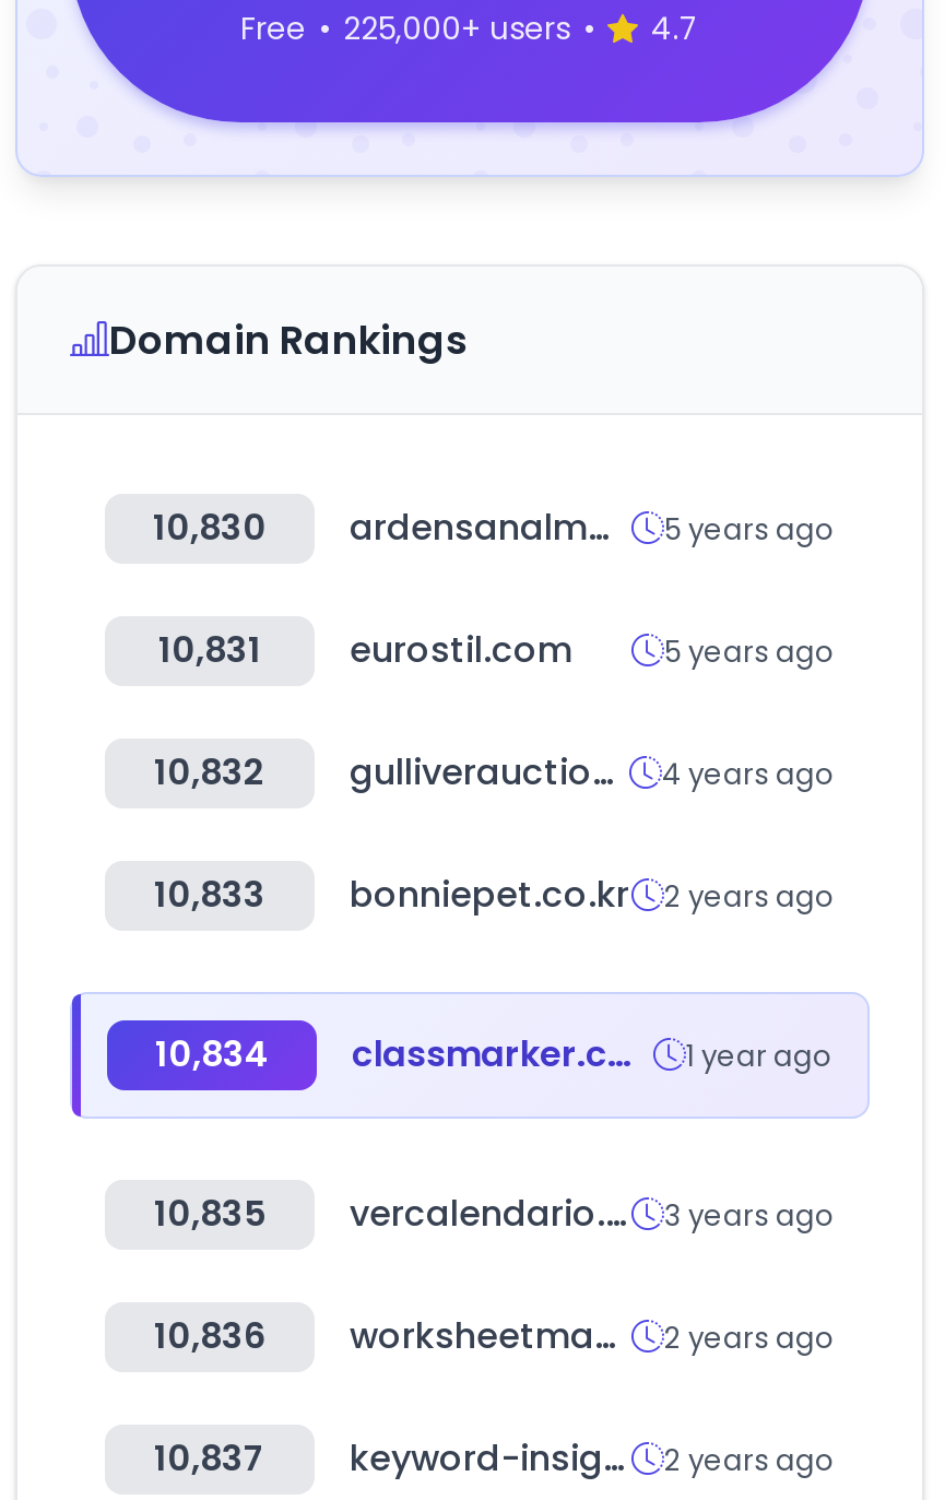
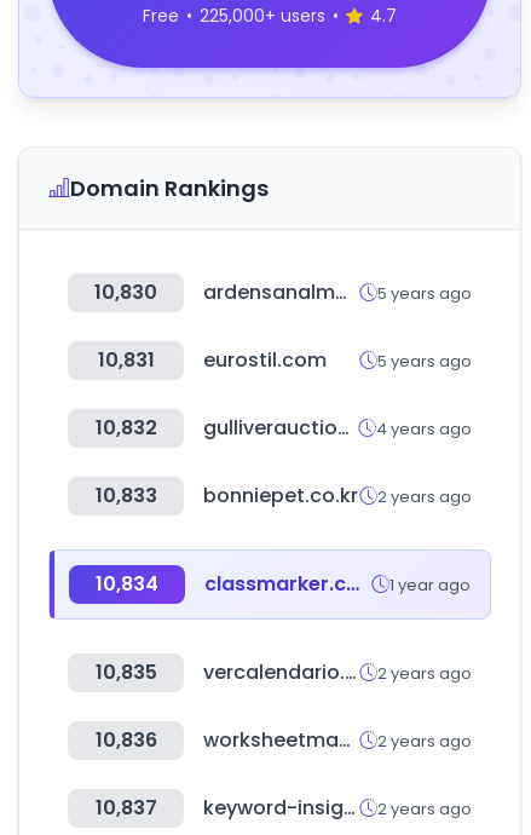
- 3 years ago
+ 2 years ago
